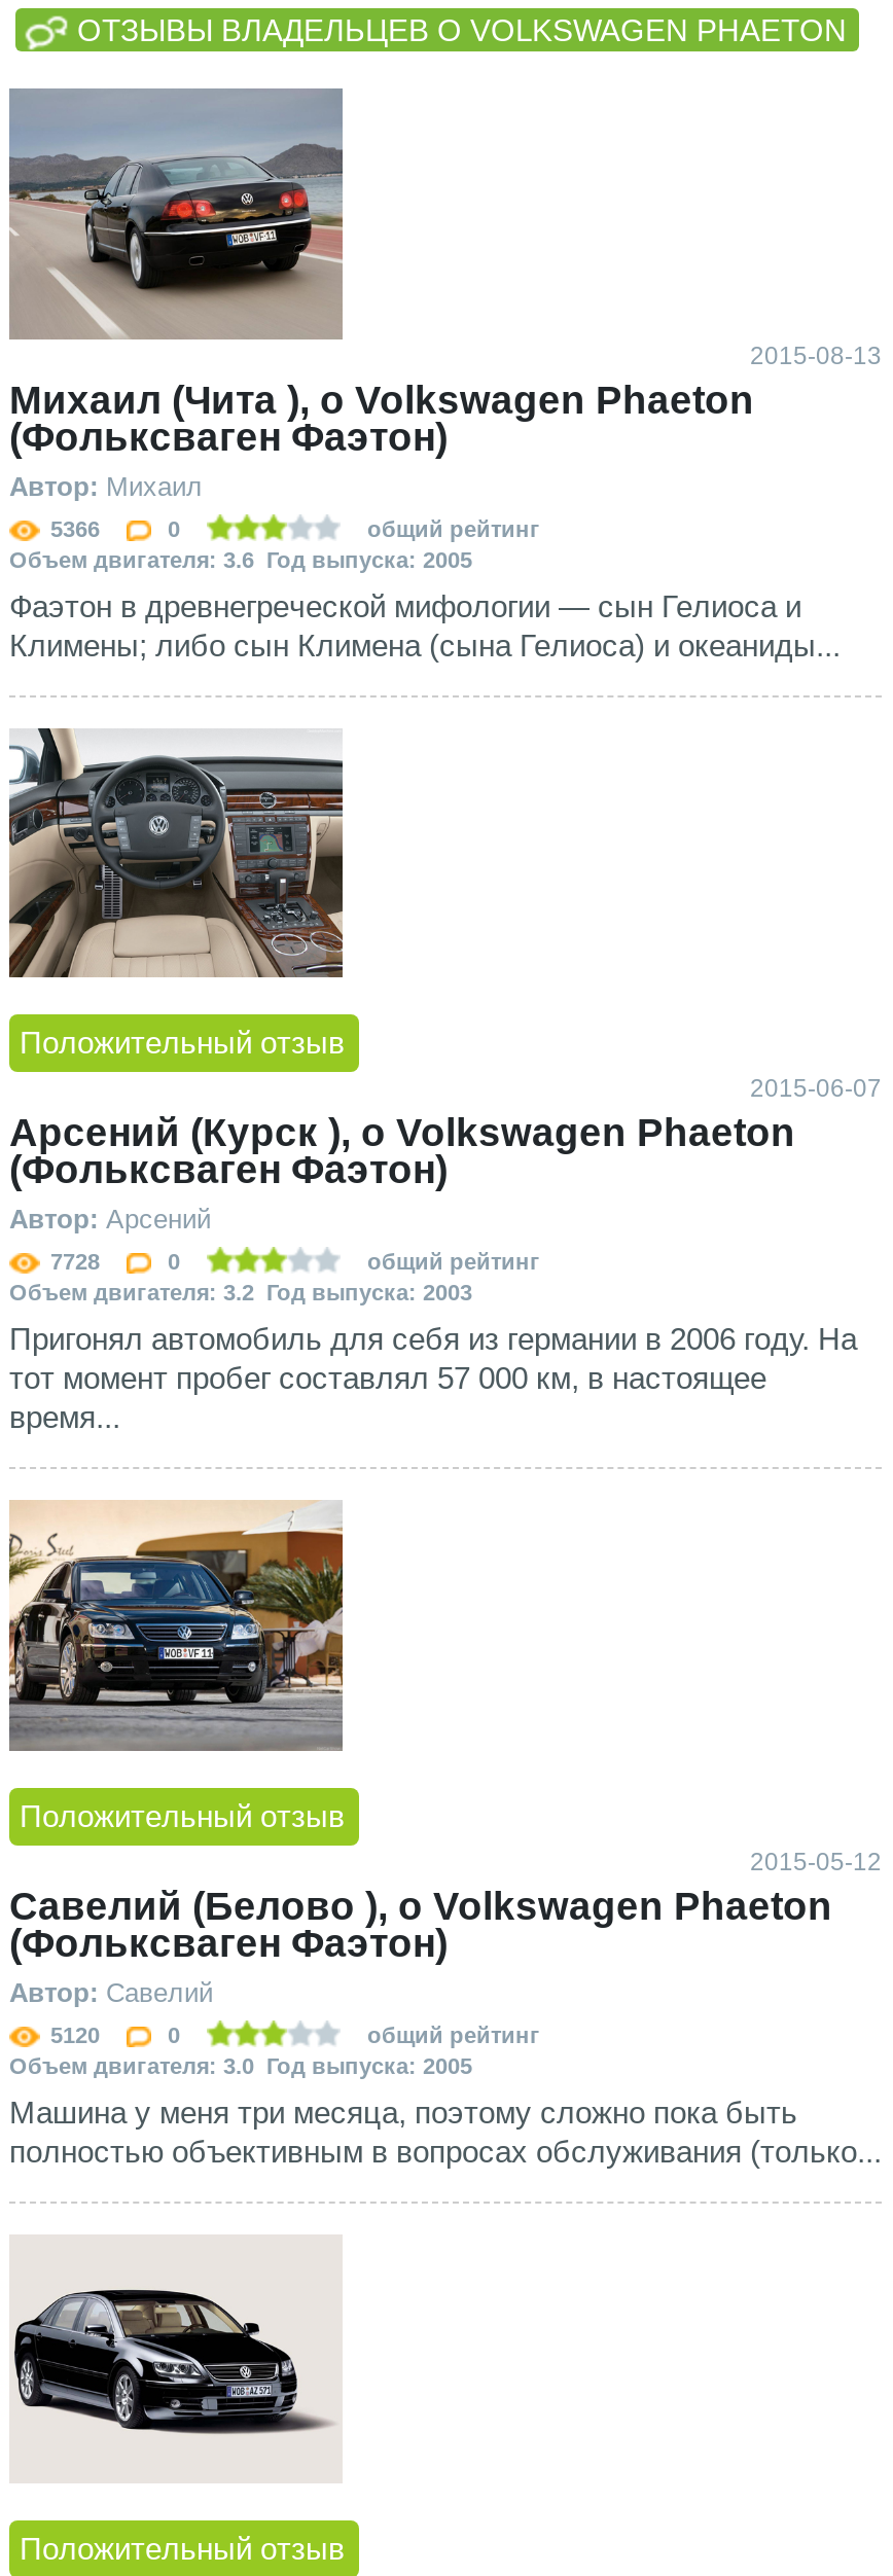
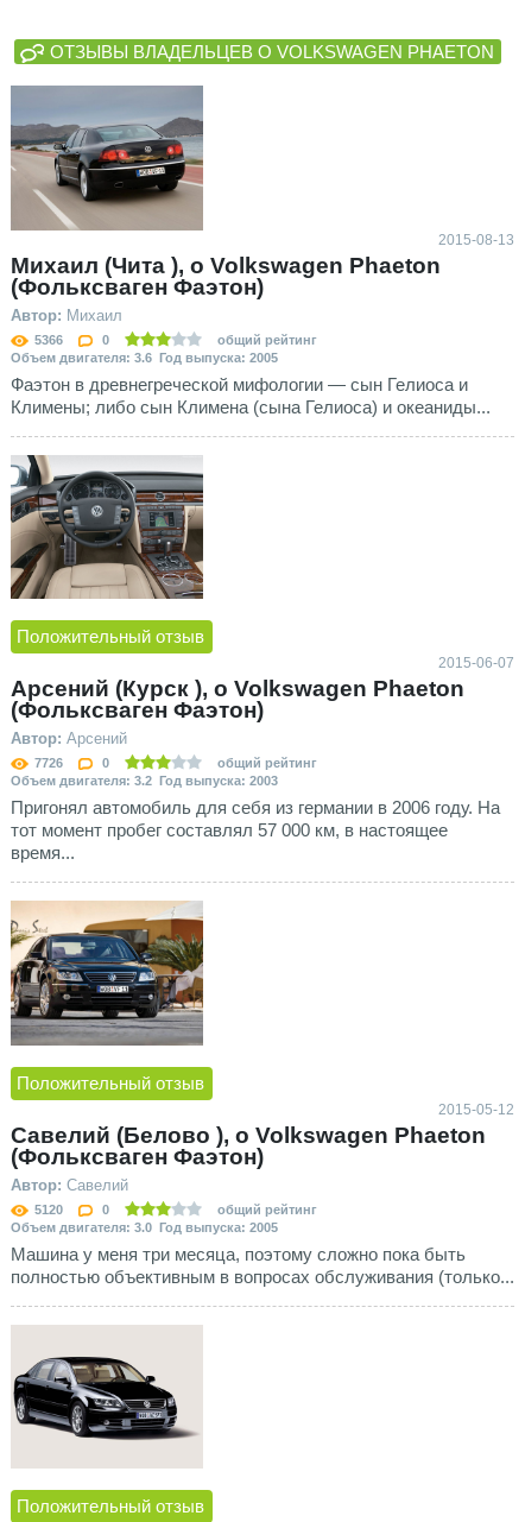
- 7728
+ 7726
